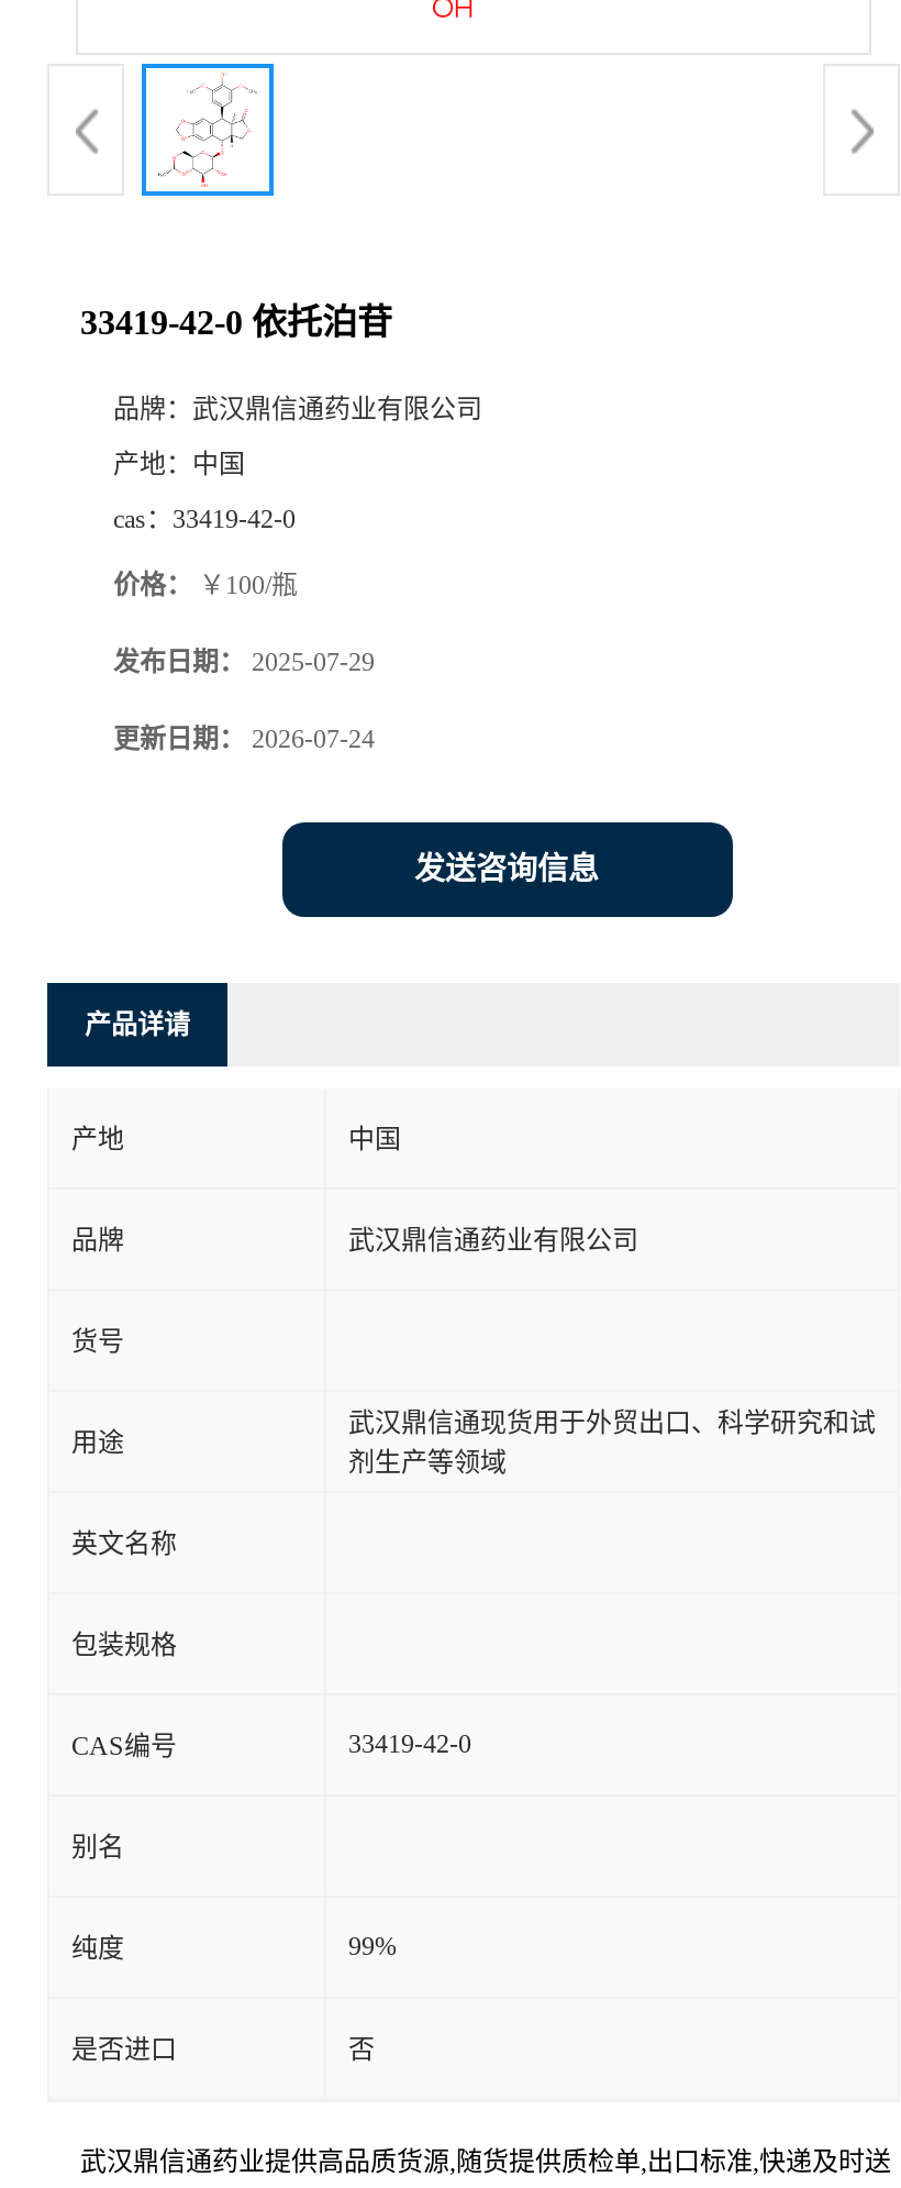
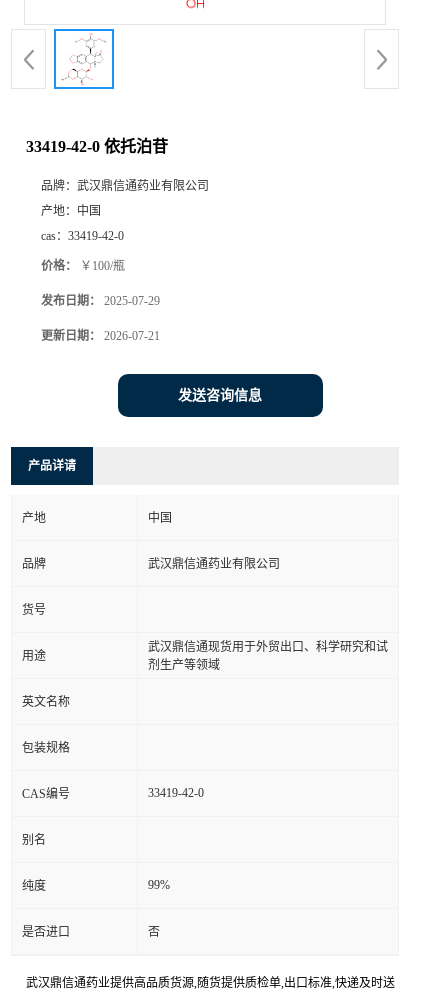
- 更新日期：2026-07-24
+ 更新日期：2026-07-21
